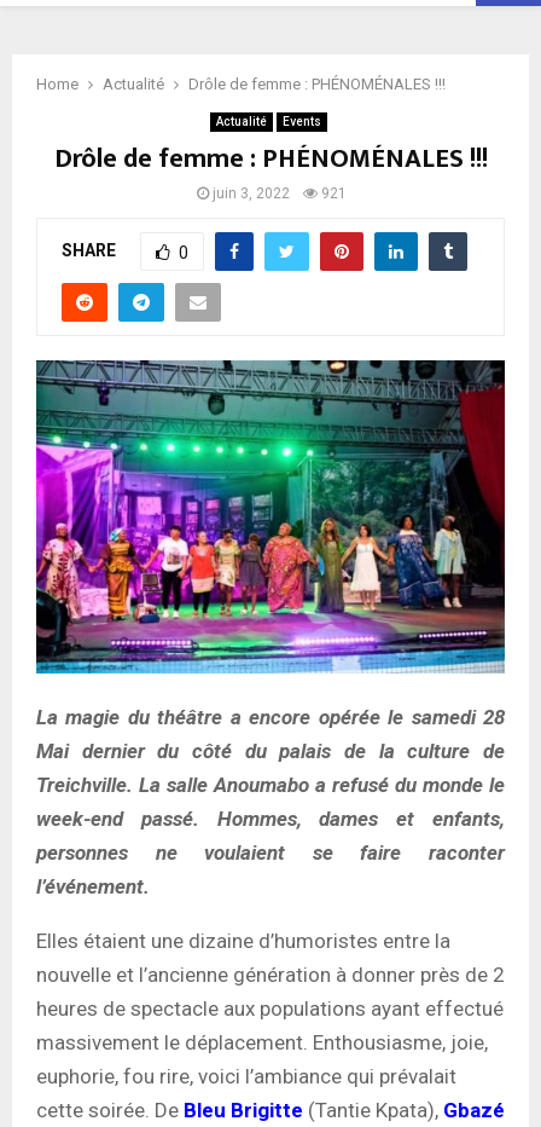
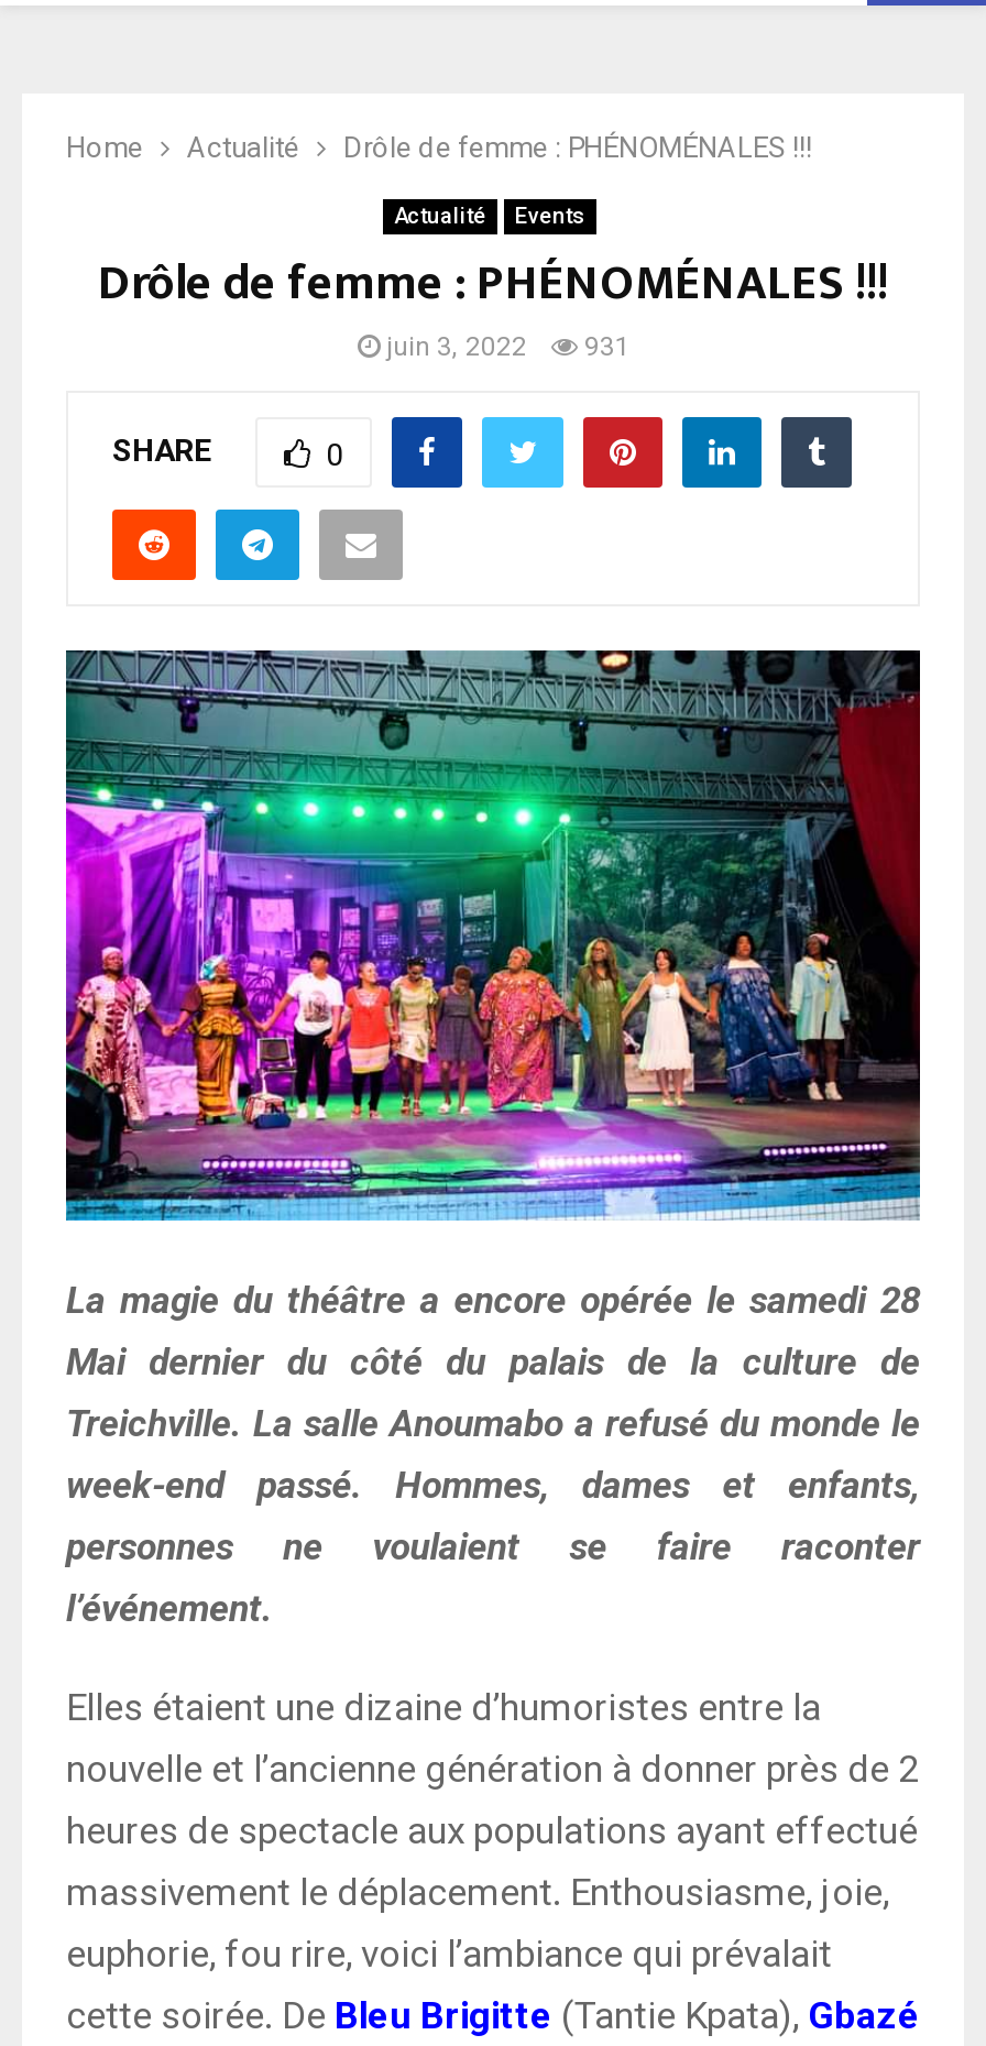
- juin 3, 2022 921
+ juin 3, 2022 931
